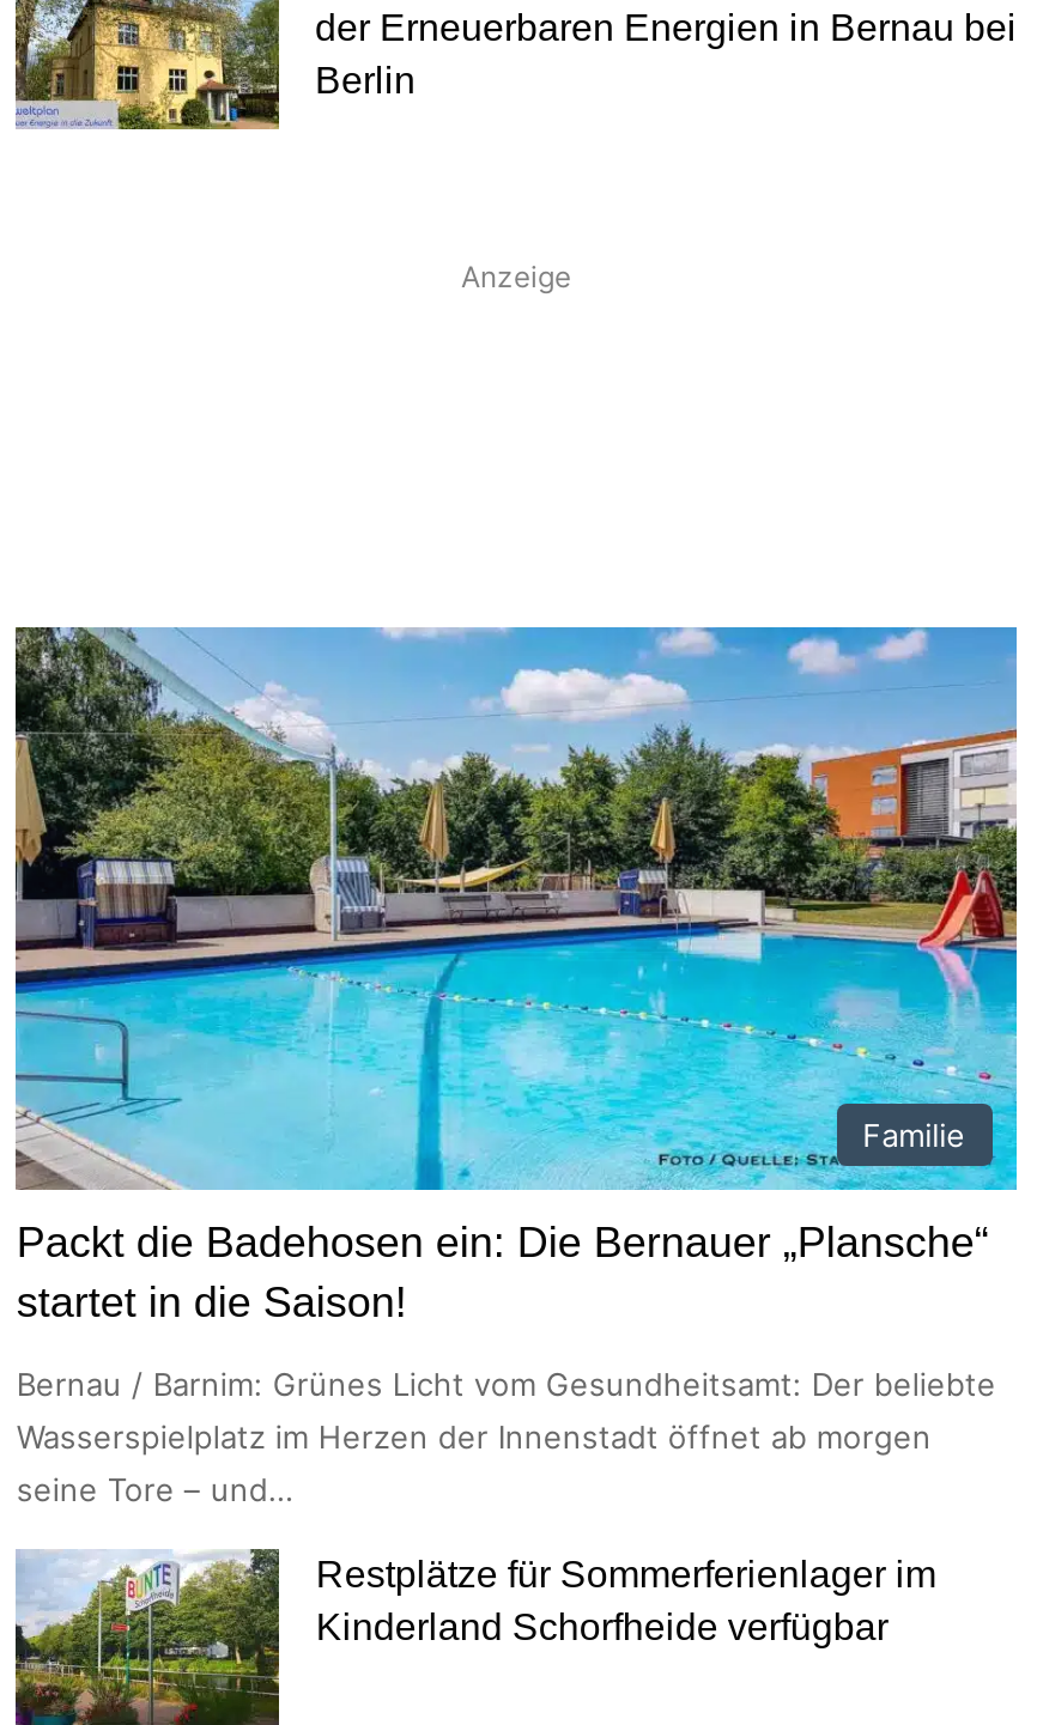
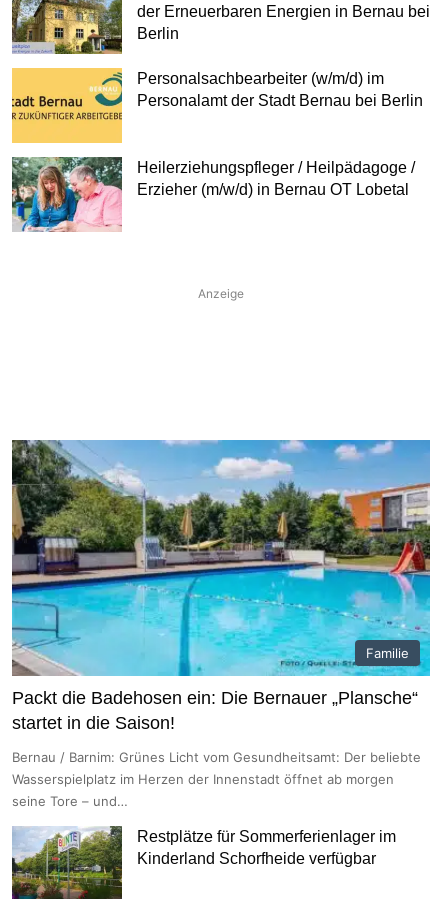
+ [image]
+ Personalsachbearbeiter (w/m/d) im
+ Personalamt der Stadt Bernau bei Berlin

+ [image]
+ Heilerziehungspfleger / Heilpädagoge /
+ Erzieher (m/w/d) in Bernau OT Lobetal
